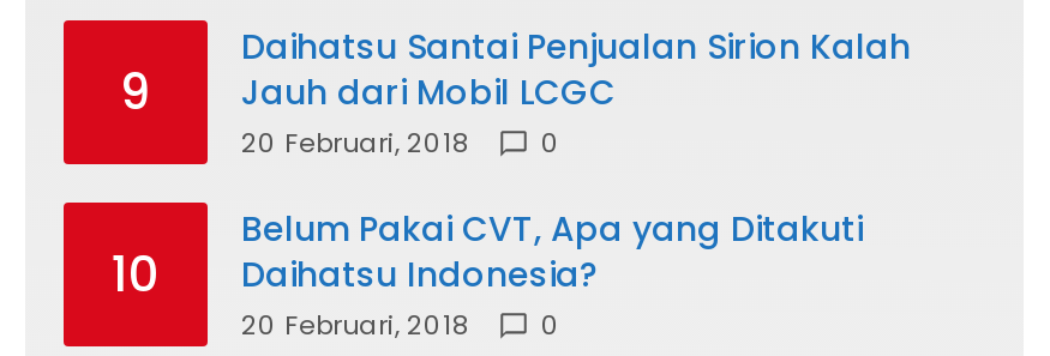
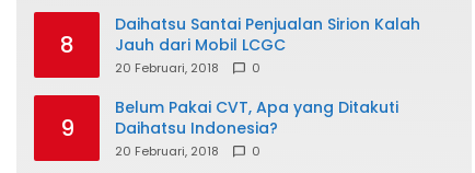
- 9 Jauh dari Mobil LCGC
+ 8 Jauh dari Mobil LCGC

- 10 Daihatsu Indonesia?
+ 9 Daihatsu Indonesia?
